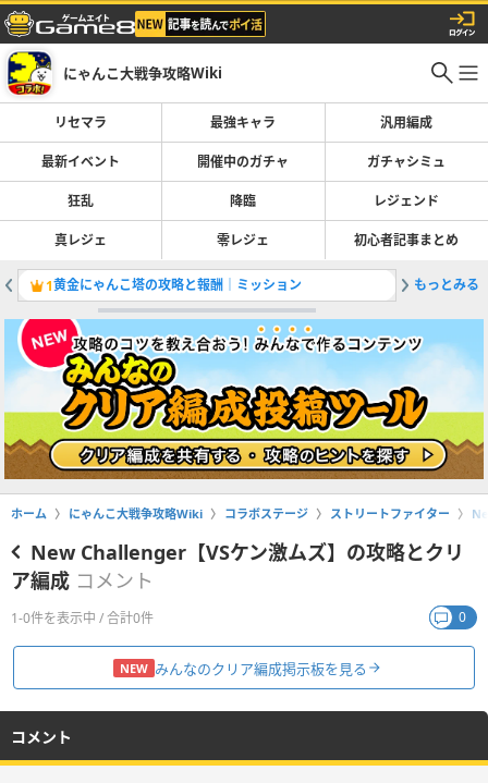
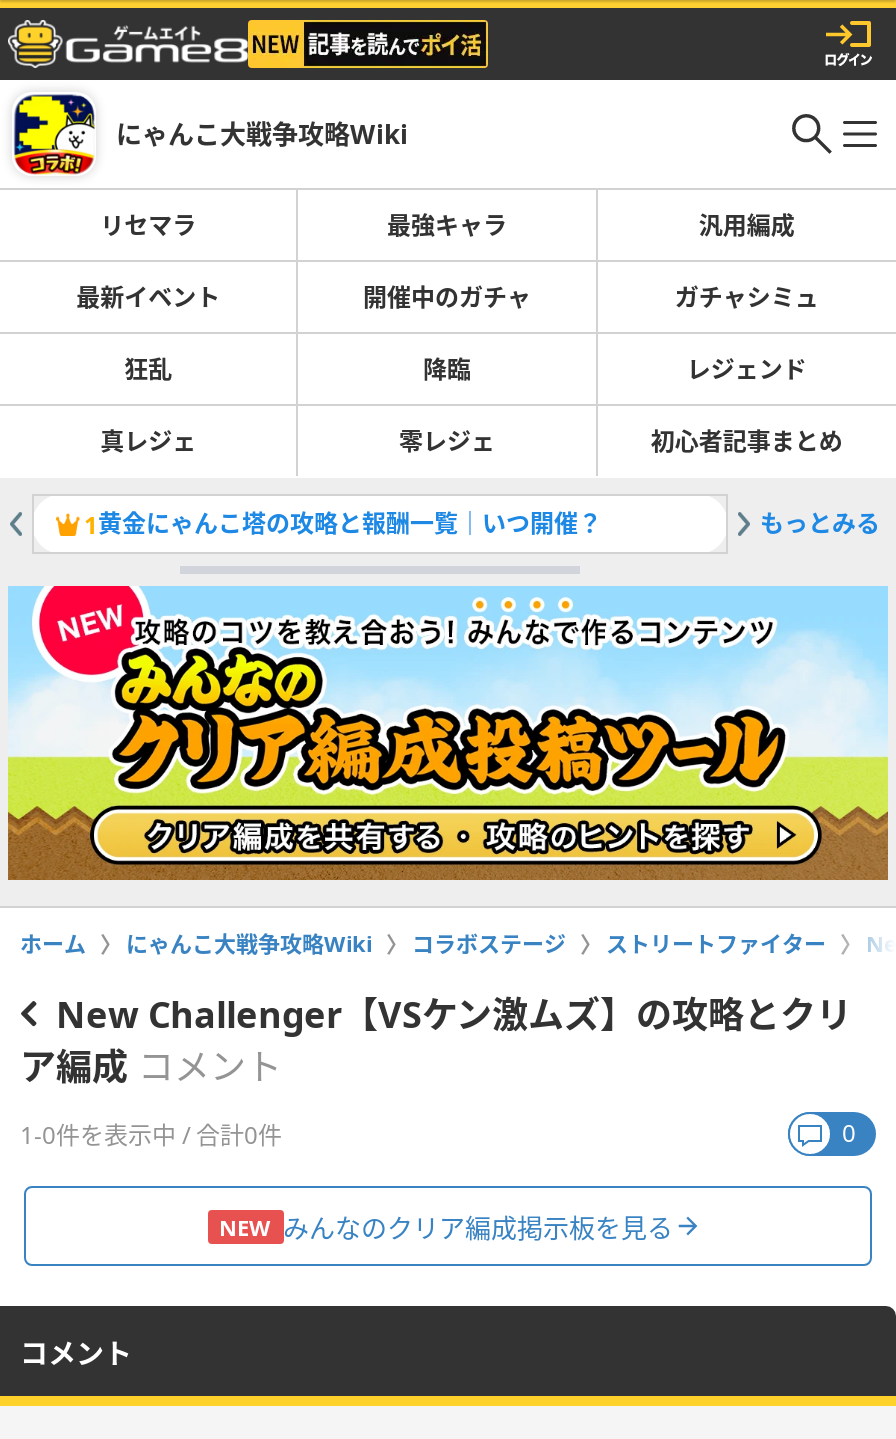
- 1黄金にゃんこ塔の攻略と報酬｜ミッション
+ 1黄金にゃんこ塔の攻略と報酬一覧｜いつ開催？
